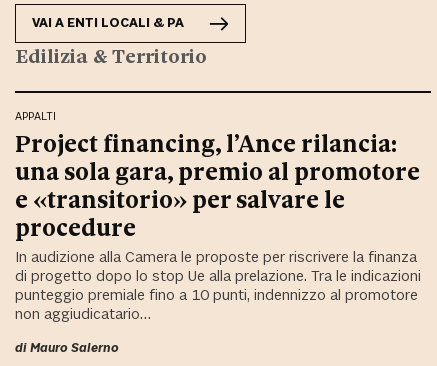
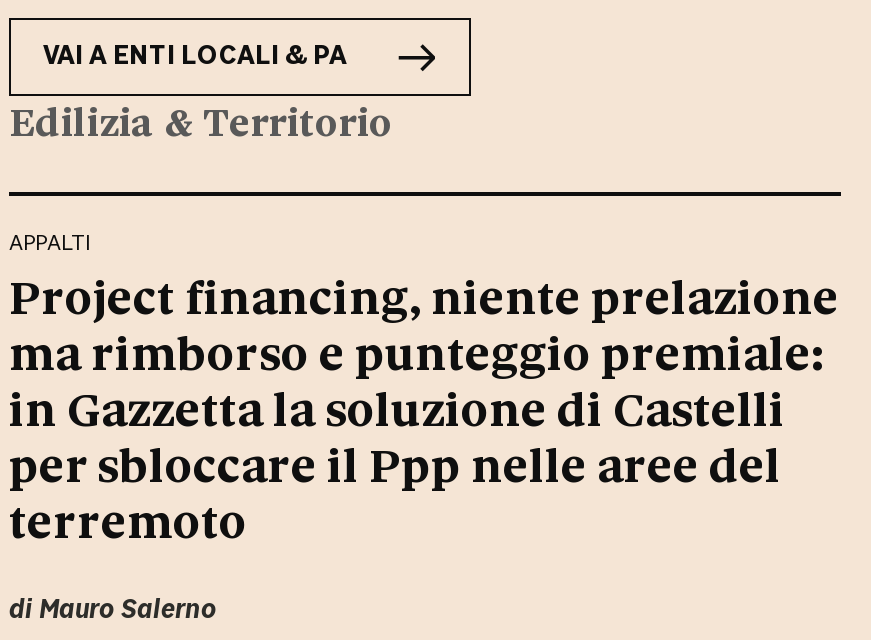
- Project financing, l’Ance rilancia:
- una sola gara, premio al promotore
- e «transitorio» per salvare le
- procedure
- In audizione alla Camera le proposte per riscrivere la finanza
- di progetto dopo lo stop Ue alla prelazione. Tra le indicazioni
- punteggio premiale fino a 10 punti, indennizzo al promotore
- non aggiudicatario…
+ Project financing, niente prelazione
+ ma rimborso e punteggio premiale:
+ in Gazzetta la soluzione di Castelli
+ per sbloccare il Ppp nelle aree del
+ terremoto
